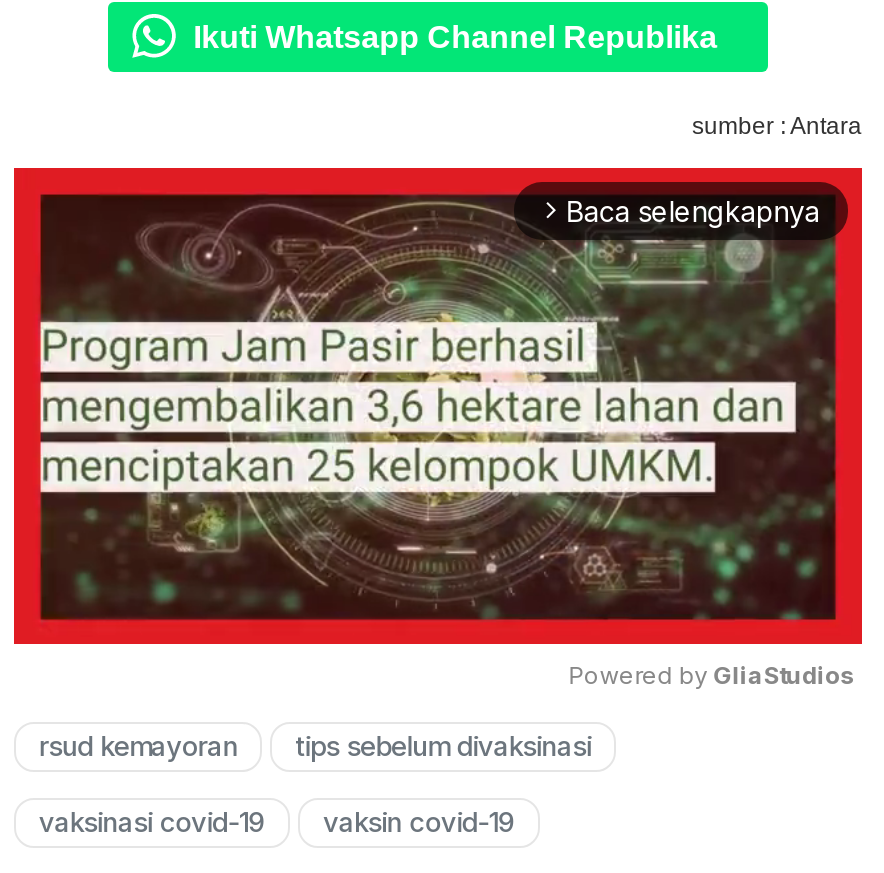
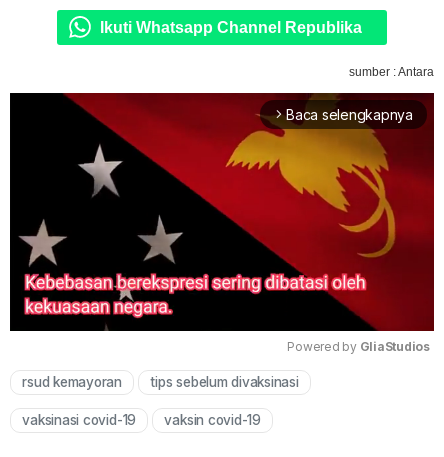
- [image]
+ [image]
